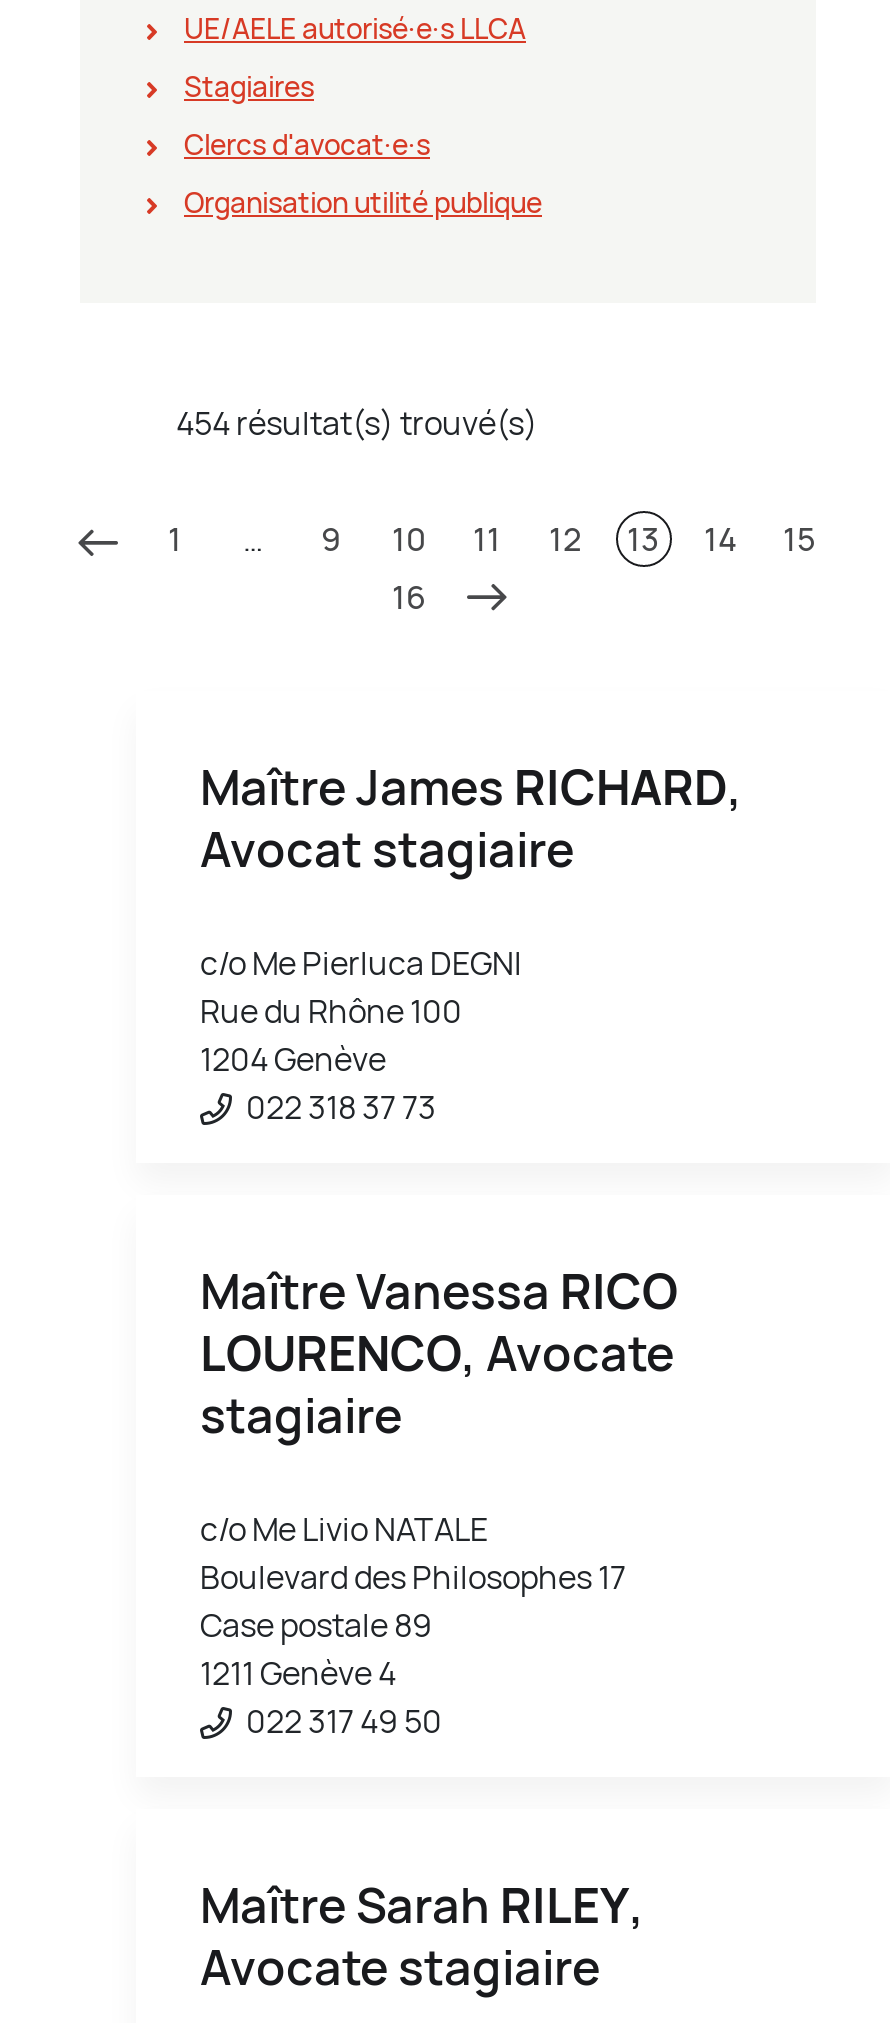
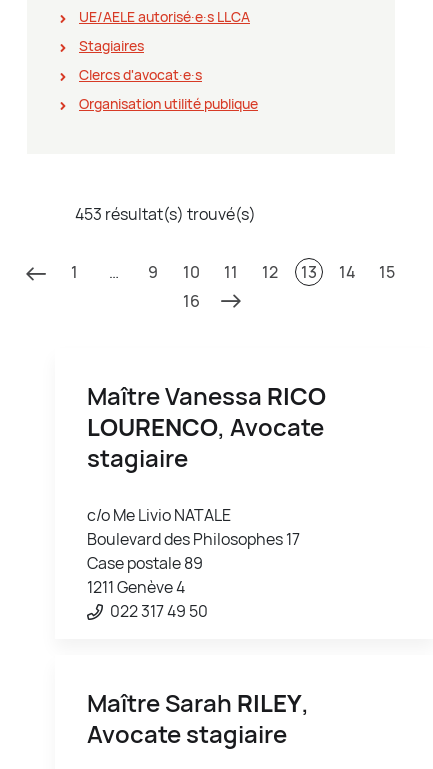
- 454 résultat(s) trouvé(s)
+ 453 résultat(s) trouvé(s)

- Maître James RICHARD,
- Avocat stagiaire
- c/o Me Pierluca DEGNI
- Rue du Rhône 100
- 1204 Genève
- 022 318 37 73
